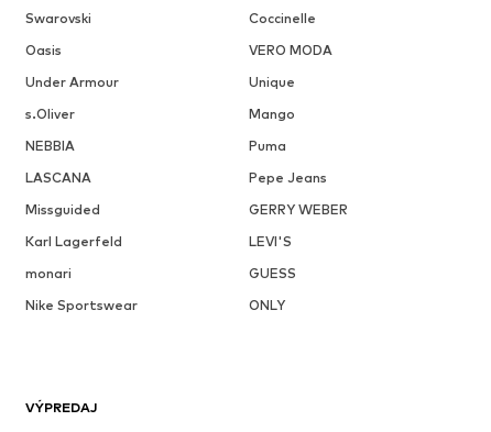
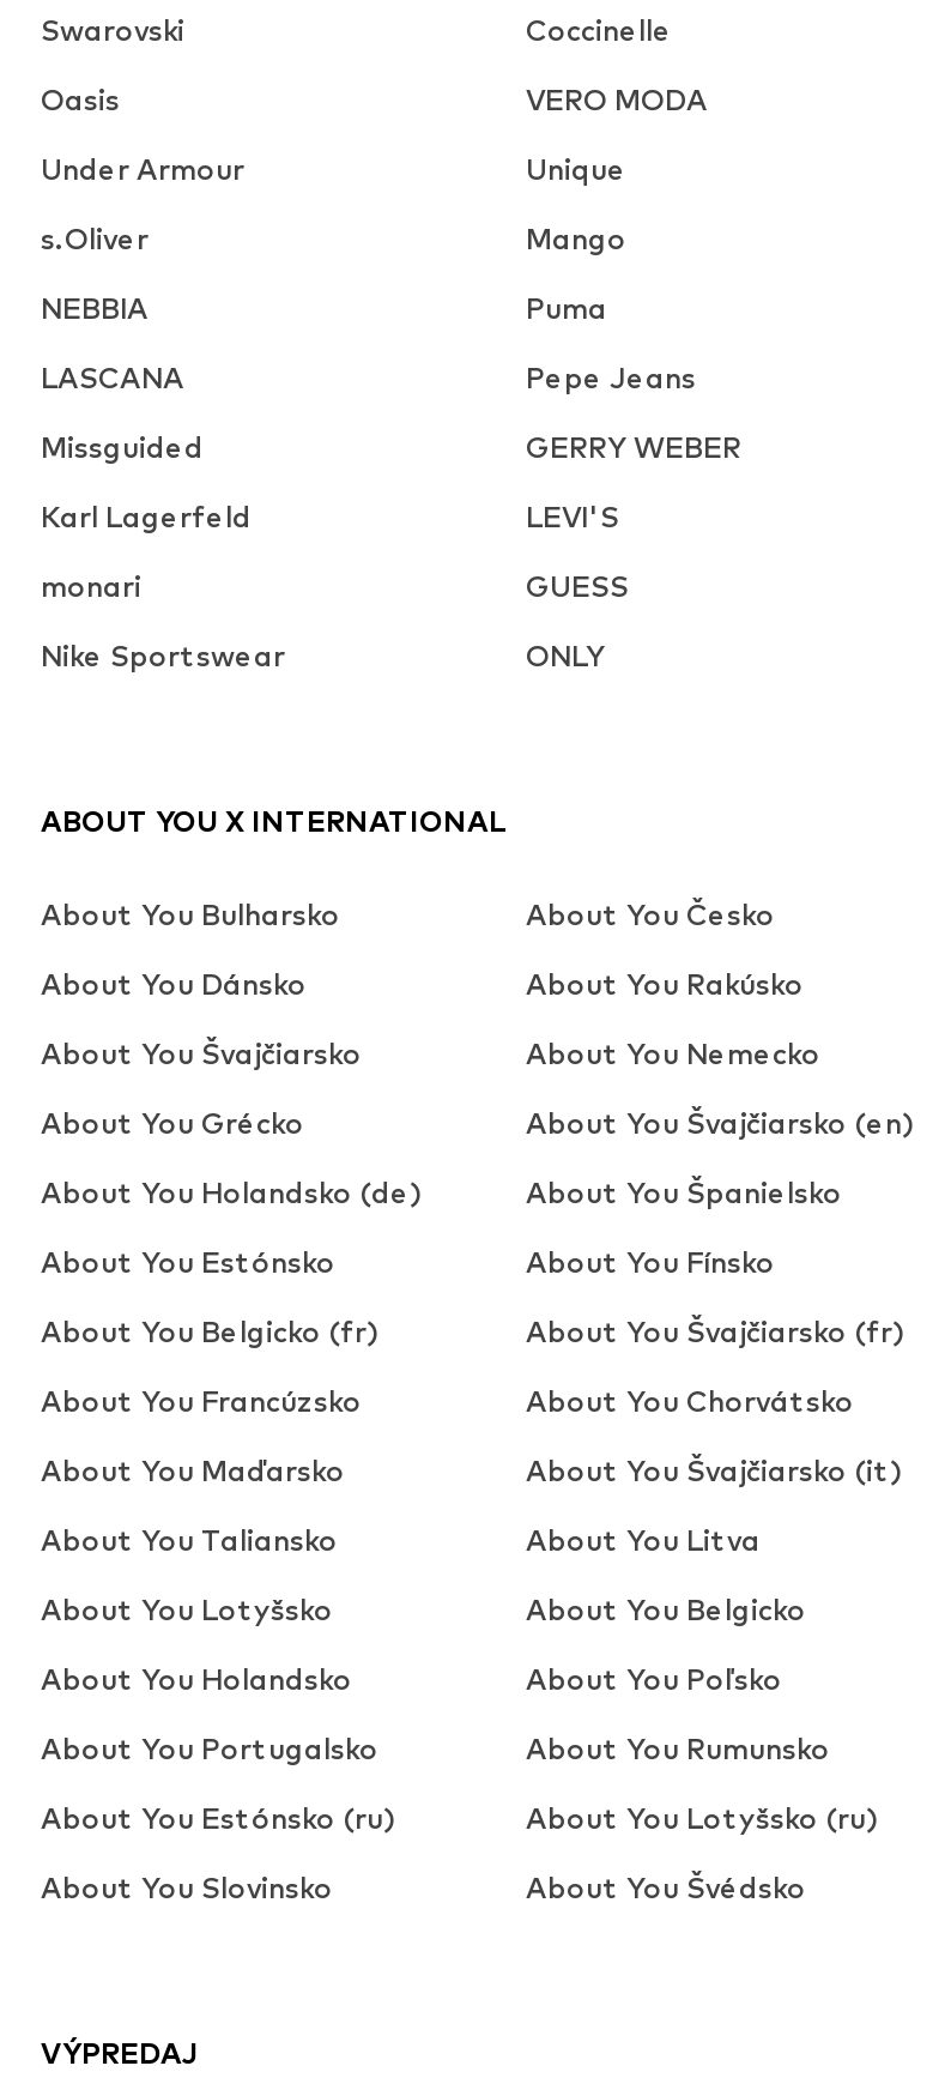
+ ABOUT YOU X INTERNATIONAL
+ About You Bulharsko
+ About You Česko
+ About You Dánsko
+ About You Rakúsko
+ About You Švajčiarsko
+ About You Nemecko
+ About You Grécko
+ About You Švajčiarsko (en)
+ About You Holandsko (de)
+ About You Španielsko
+ About You Estónsko
+ About You Fínsko
+ About You Belgicko (fr)
+ About You Švajčiarsko (fr)
+ About You Francúzsko
+ About You Chorvátsko
+ About You Maďarsko
+ About You Švajčiarsko (it)
+ About You Taliansko
+ About You Litva
+ About You Lotyšsko
+ About You Belgicko
+ About You Holandsko
+ About You Poľsko
+ About You Portugalsko
+ About You Rumunsko
+ About You Estónsko (ru)
+ About You Lotyšsko (ru)
+ About You Slovinsko
+ About You Švédsko
